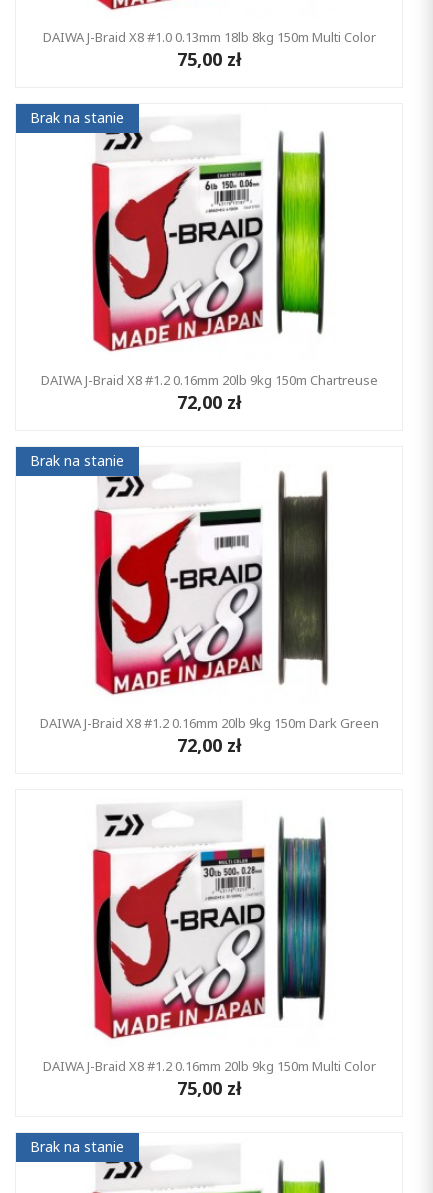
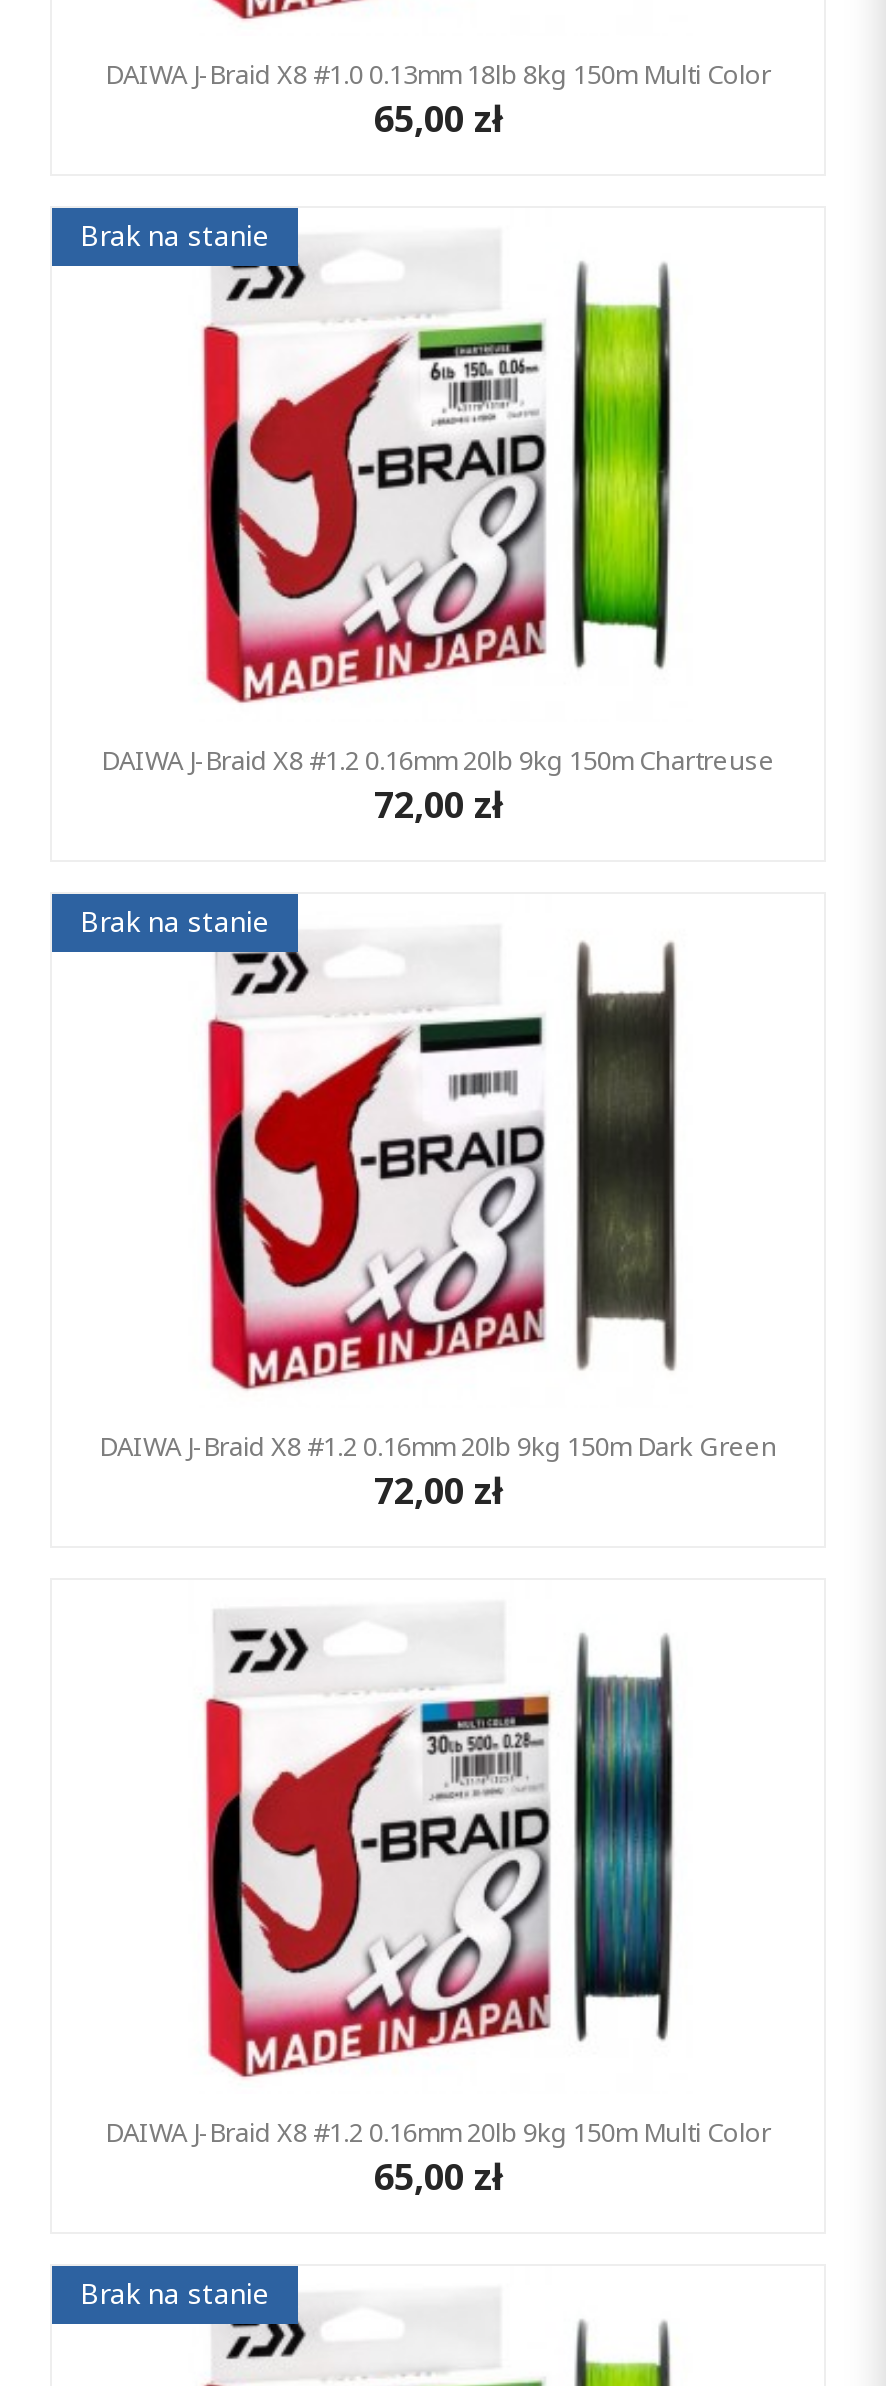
- 75,00 zł
+ 65,00 zł

- 75,00 zł
+ 65,00 zł
